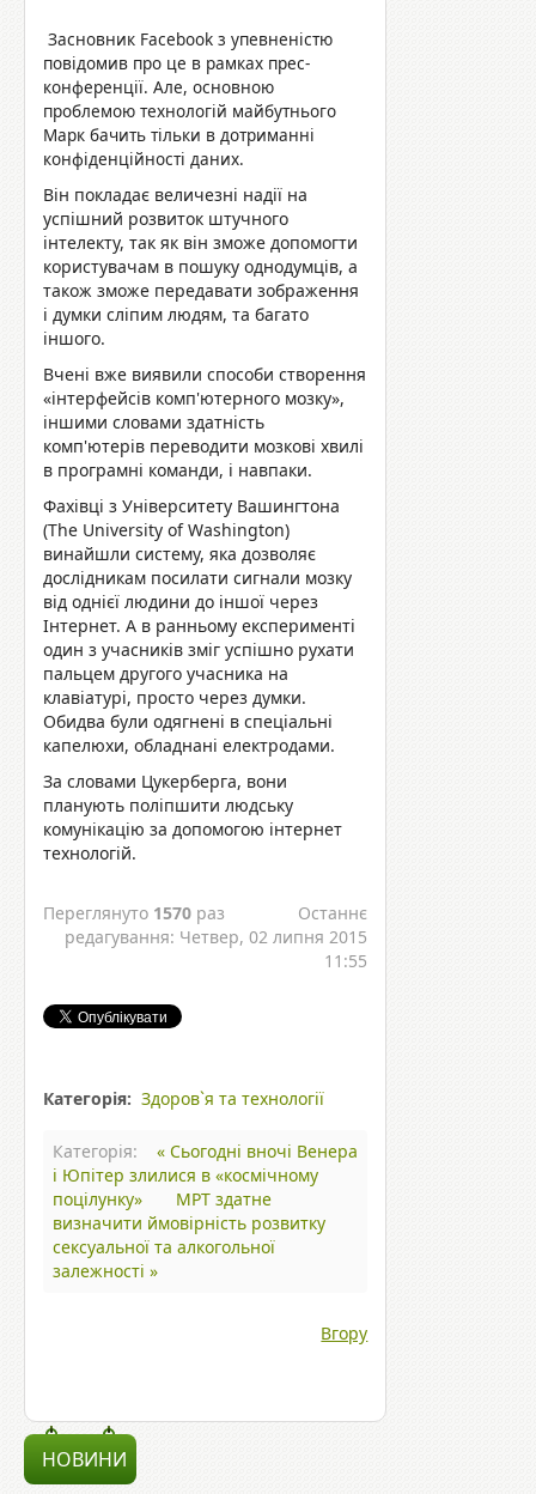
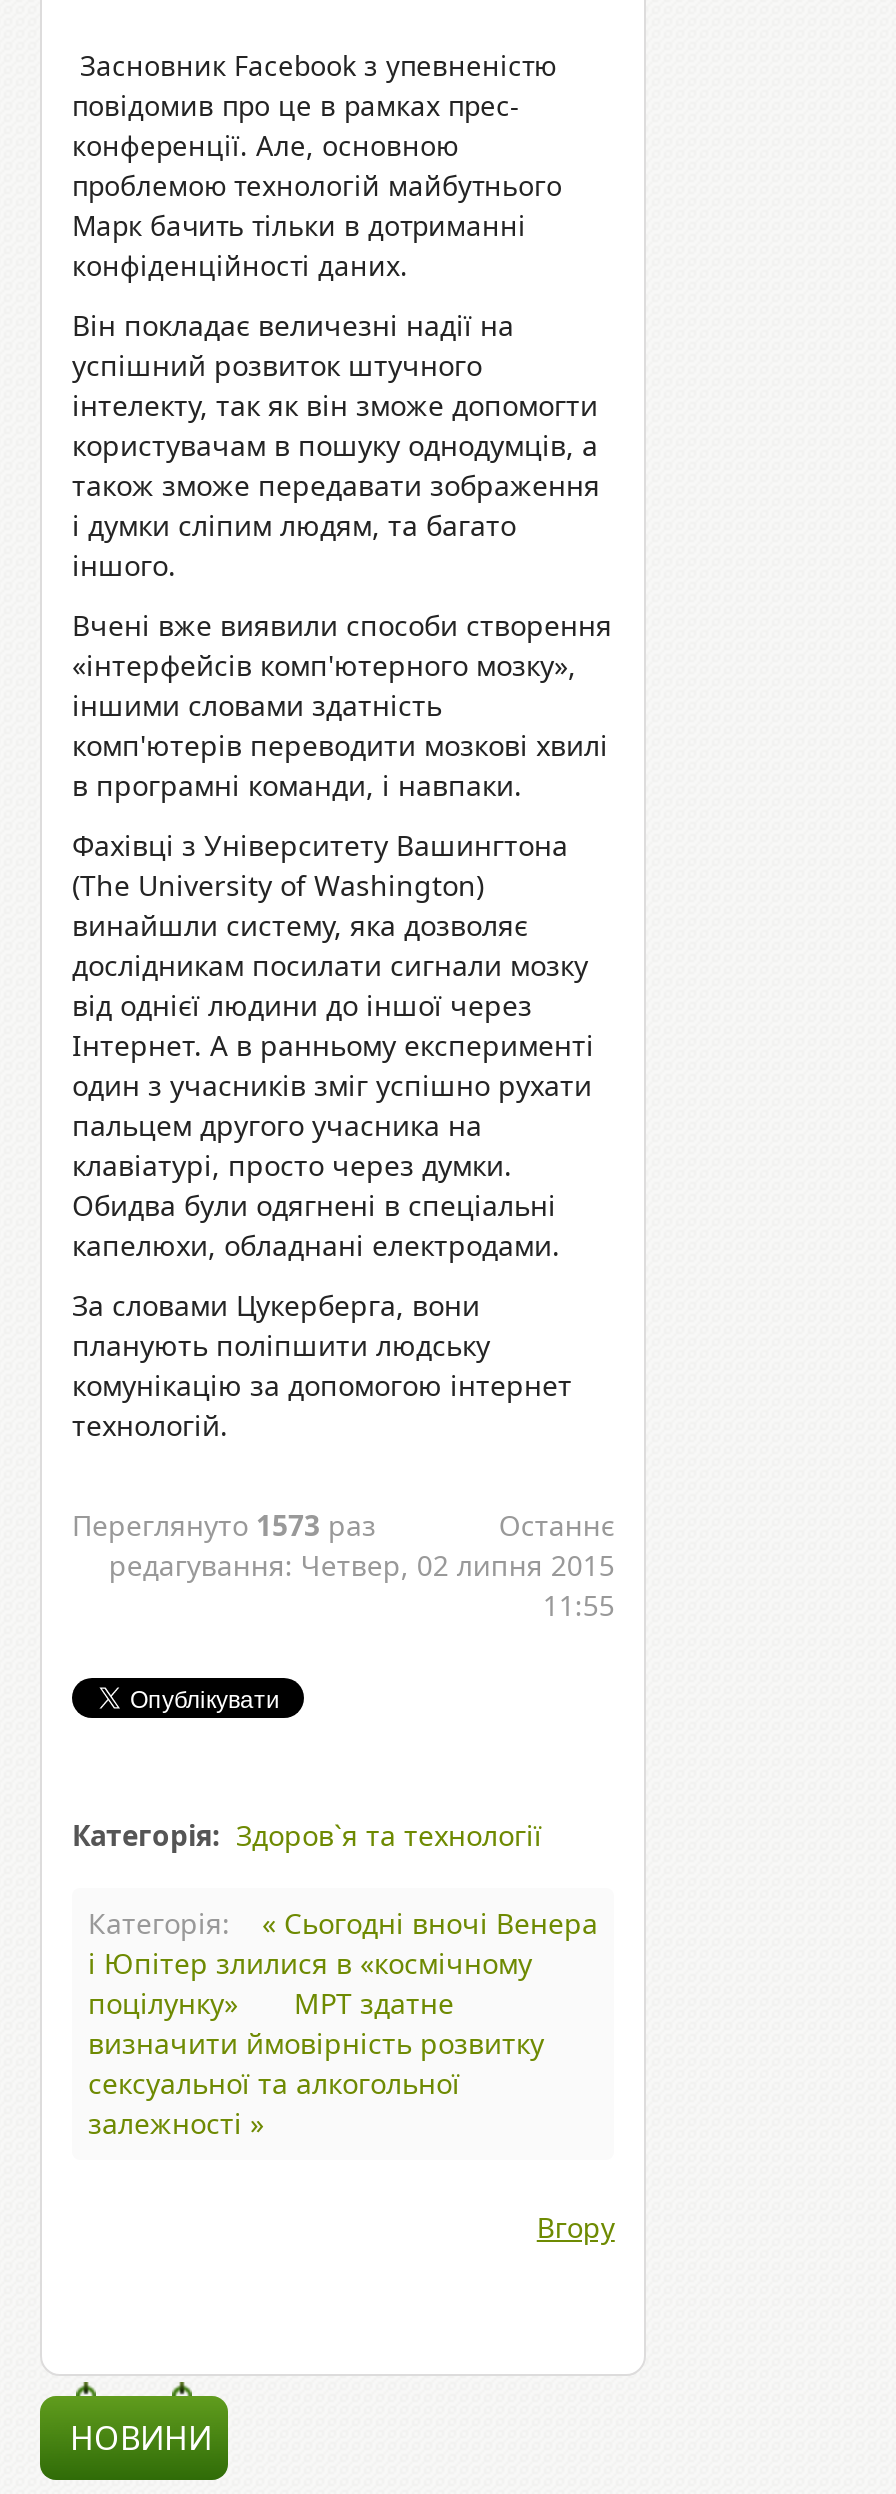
- Переглянуто 1570 раз
+ Переглянуто 1573 раз
